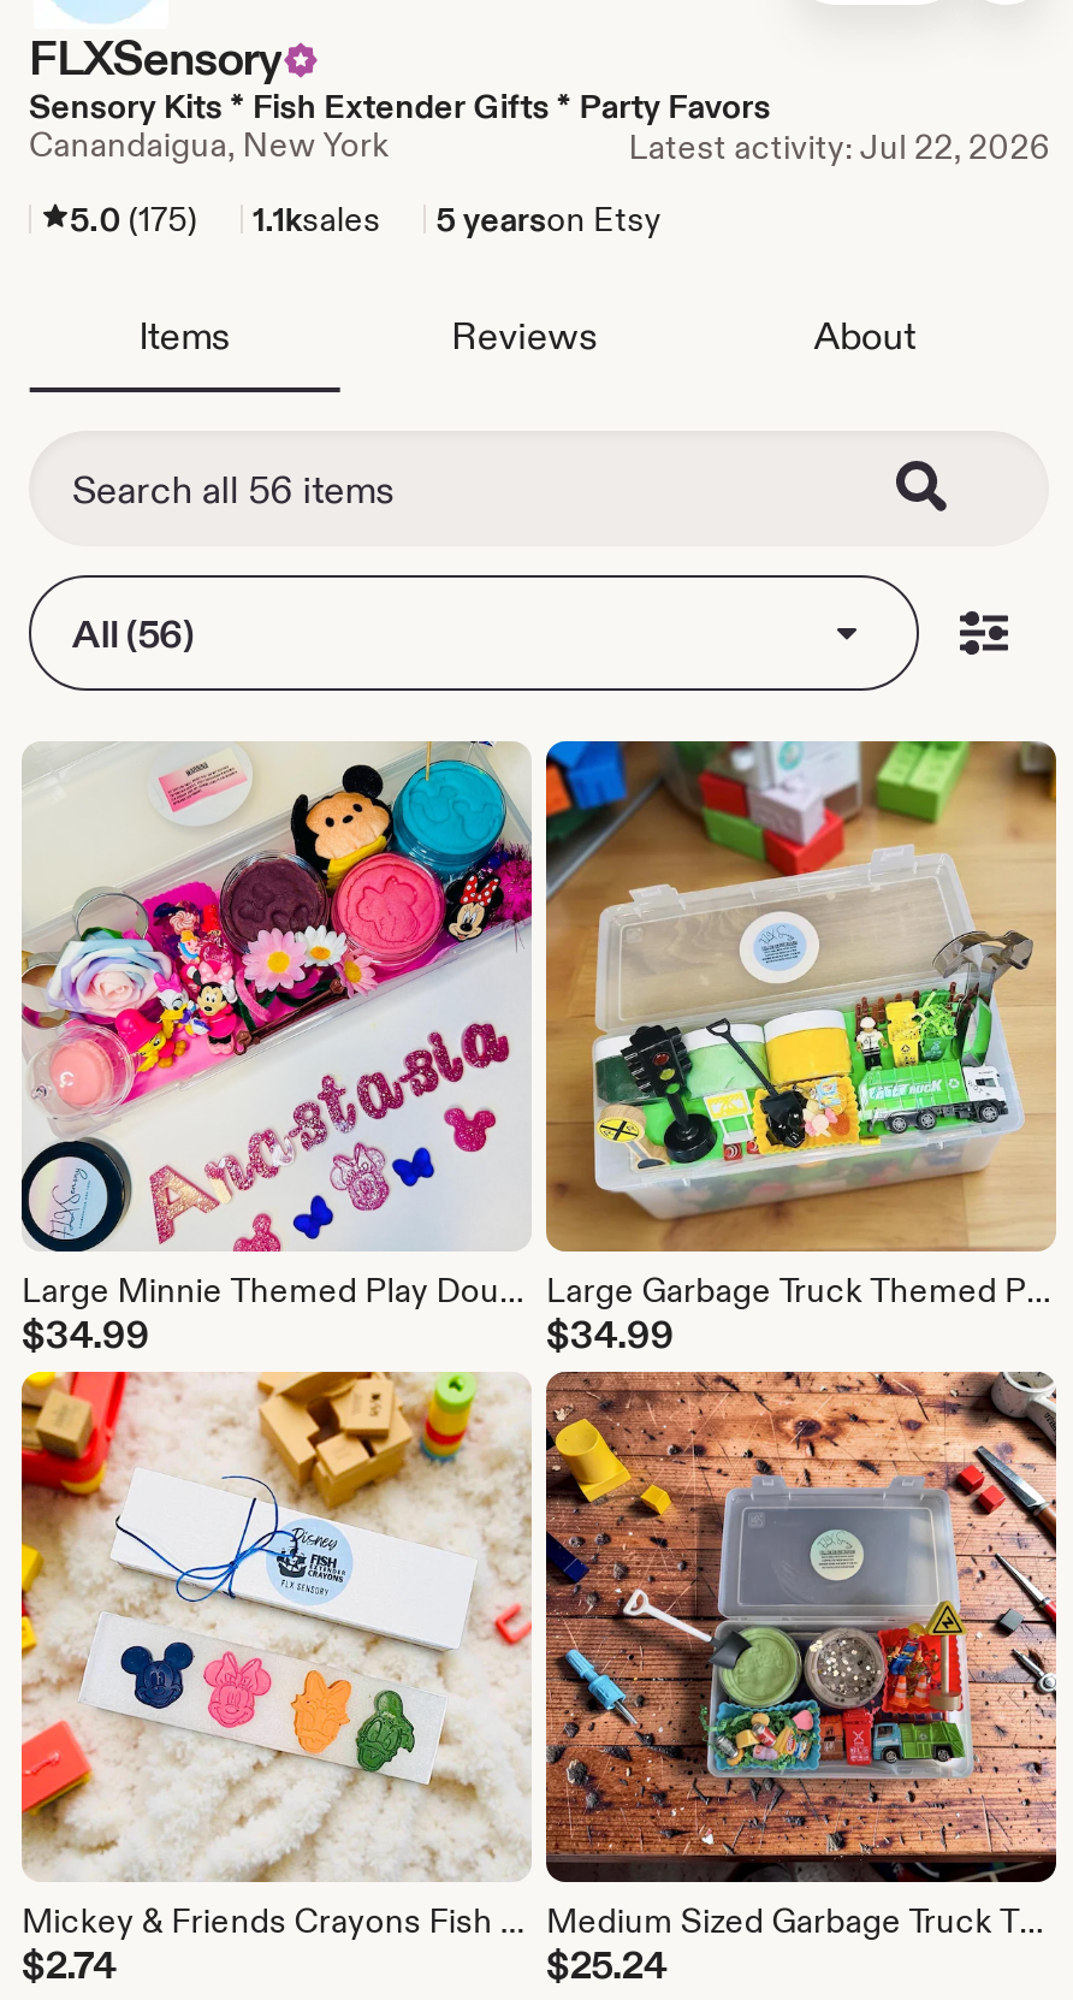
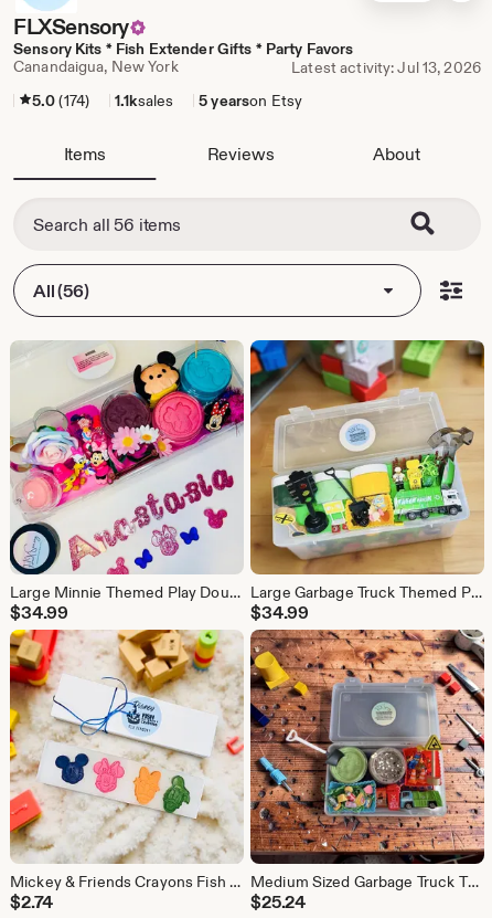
- Latest activity: Jul 22, 2026
+ Latest activity: Jul 13, 2026

- 5.0 (175) 1.1ksales 5 yearson Etsy
+ 5.0 (174) 1.1ksales 5 yearson Etsy
